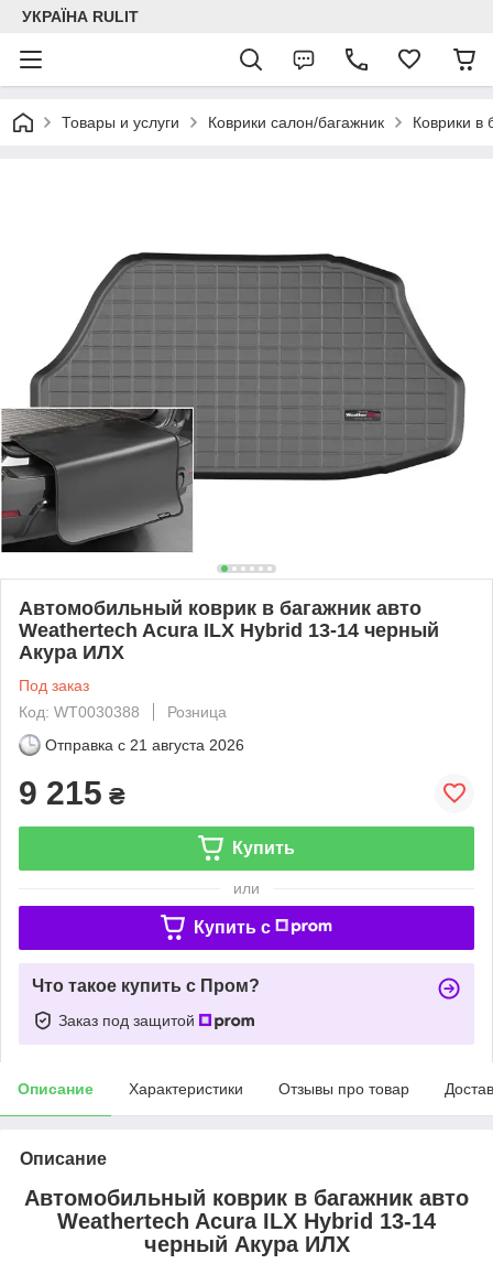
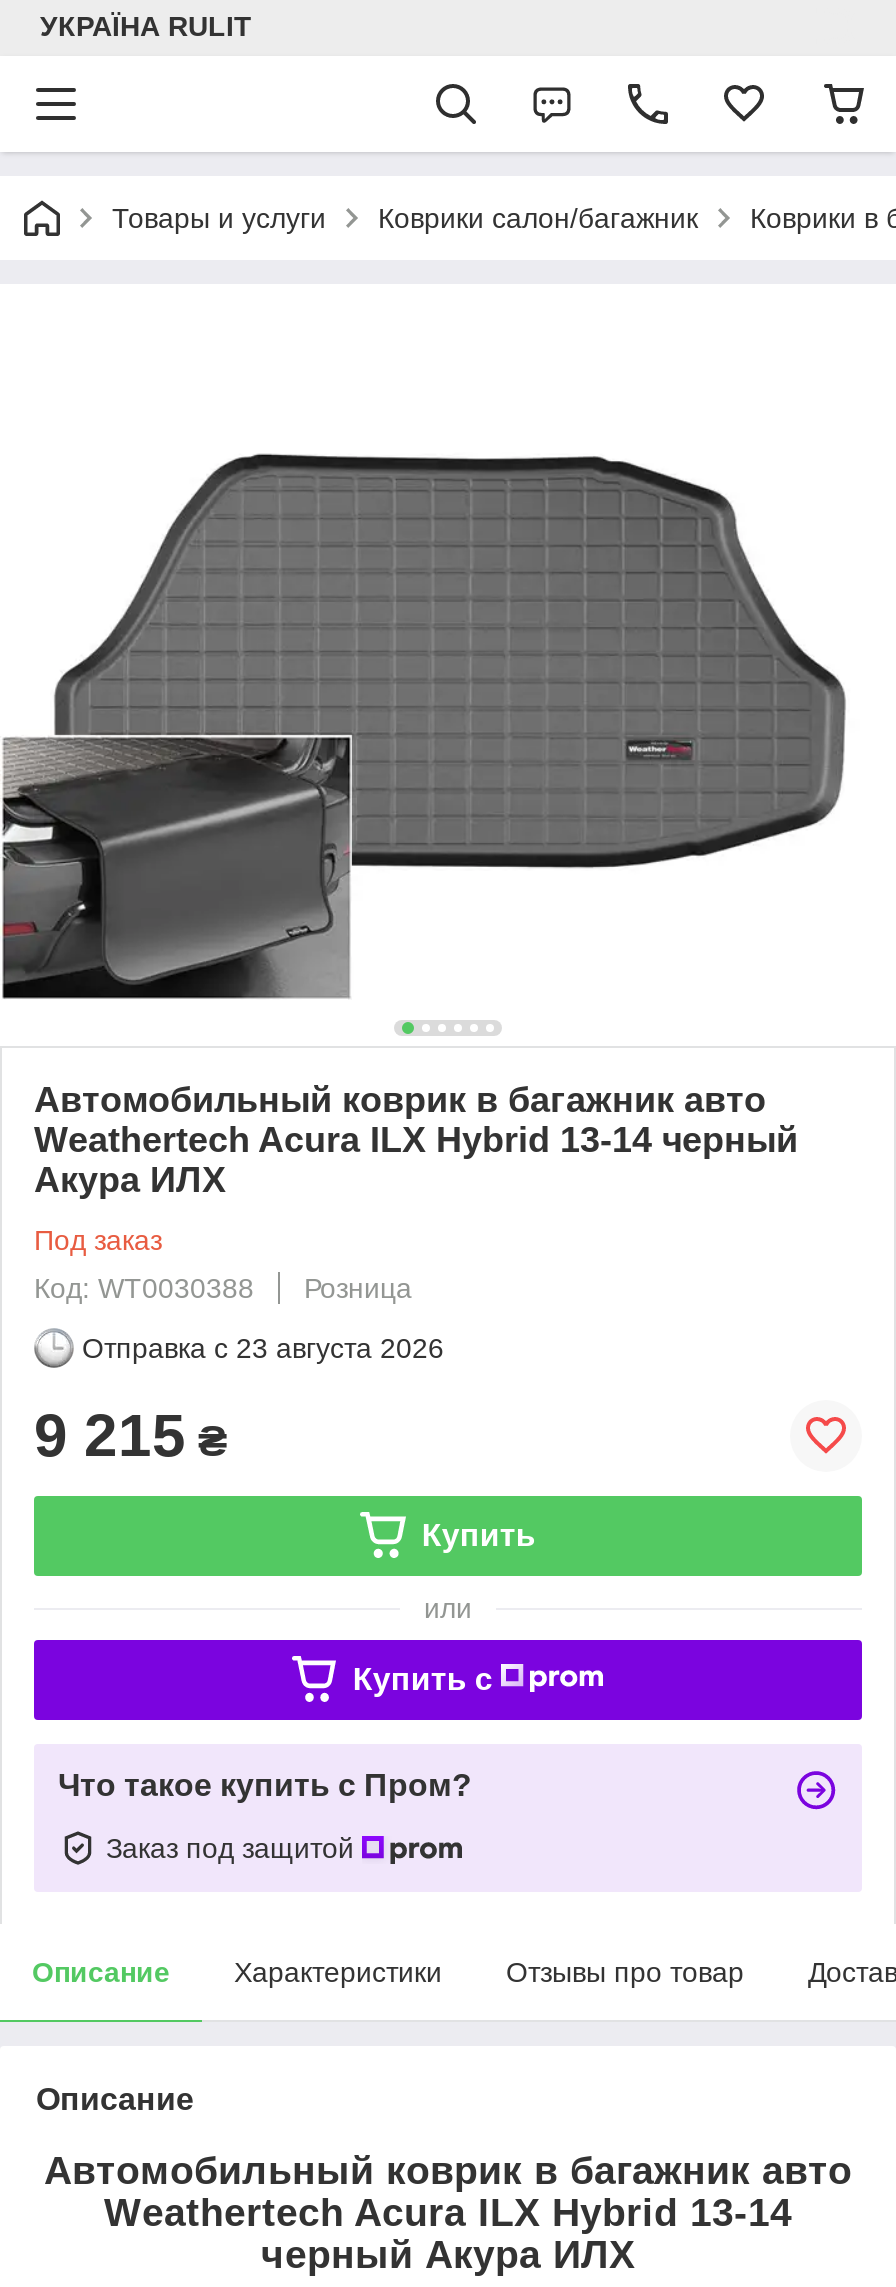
- Отправка с 21 августа 2026
+ Отправка с 23 августа 2026
